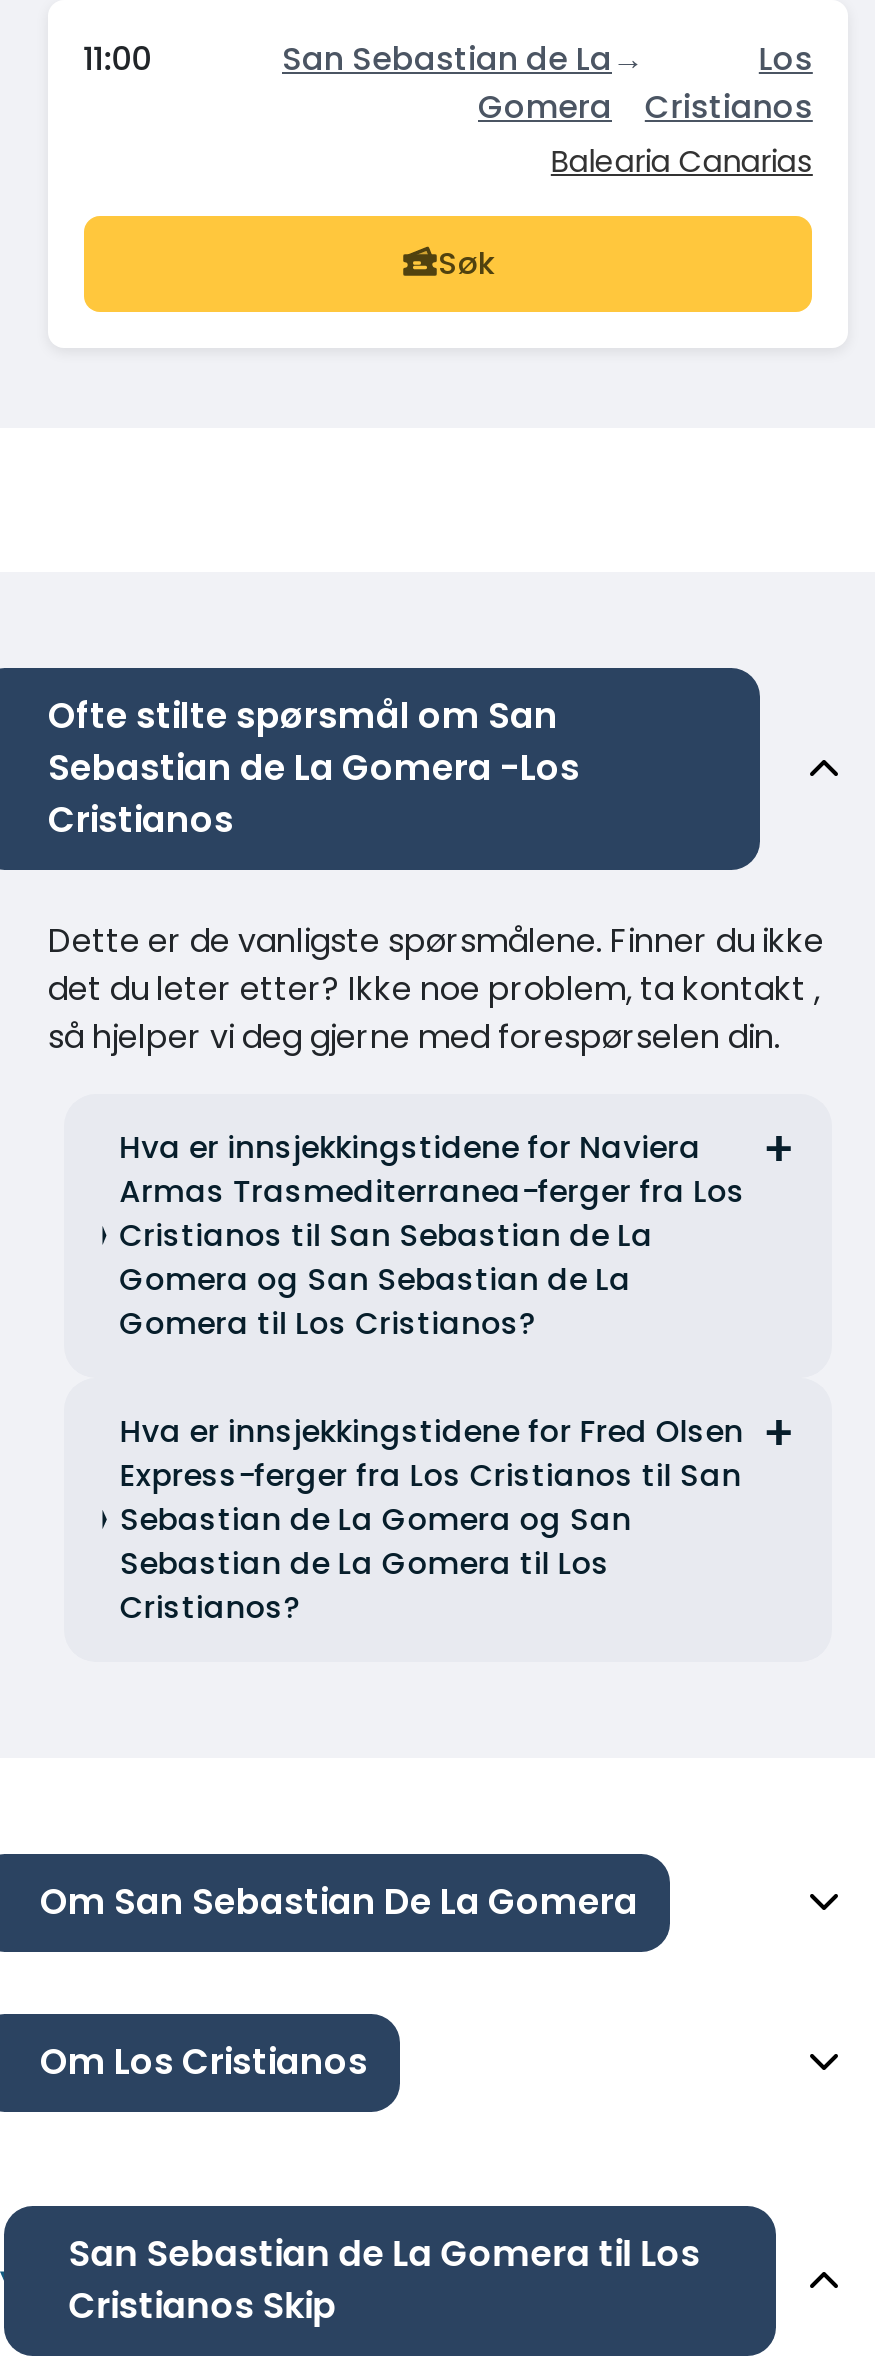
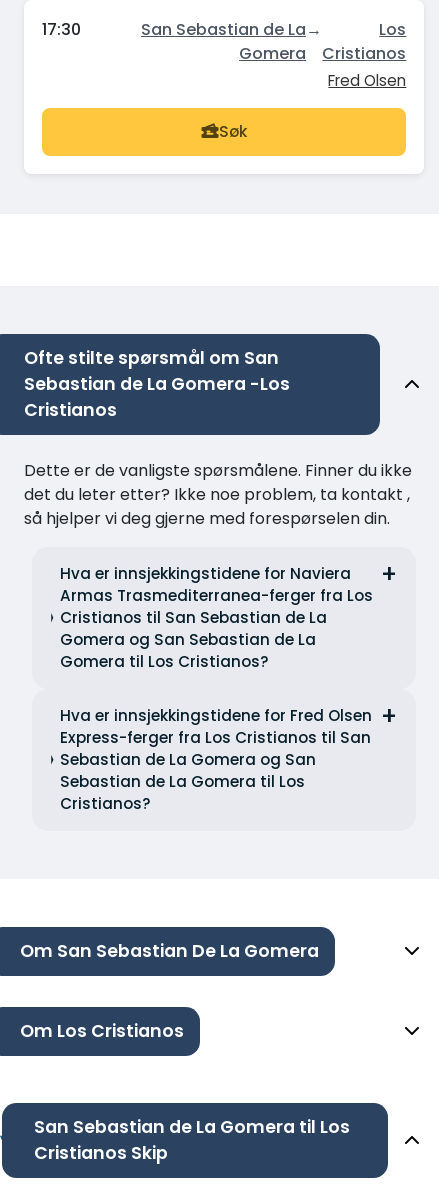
- 11:00
+ 17:30

- Balearia Canarias
+ Fred Olsen
